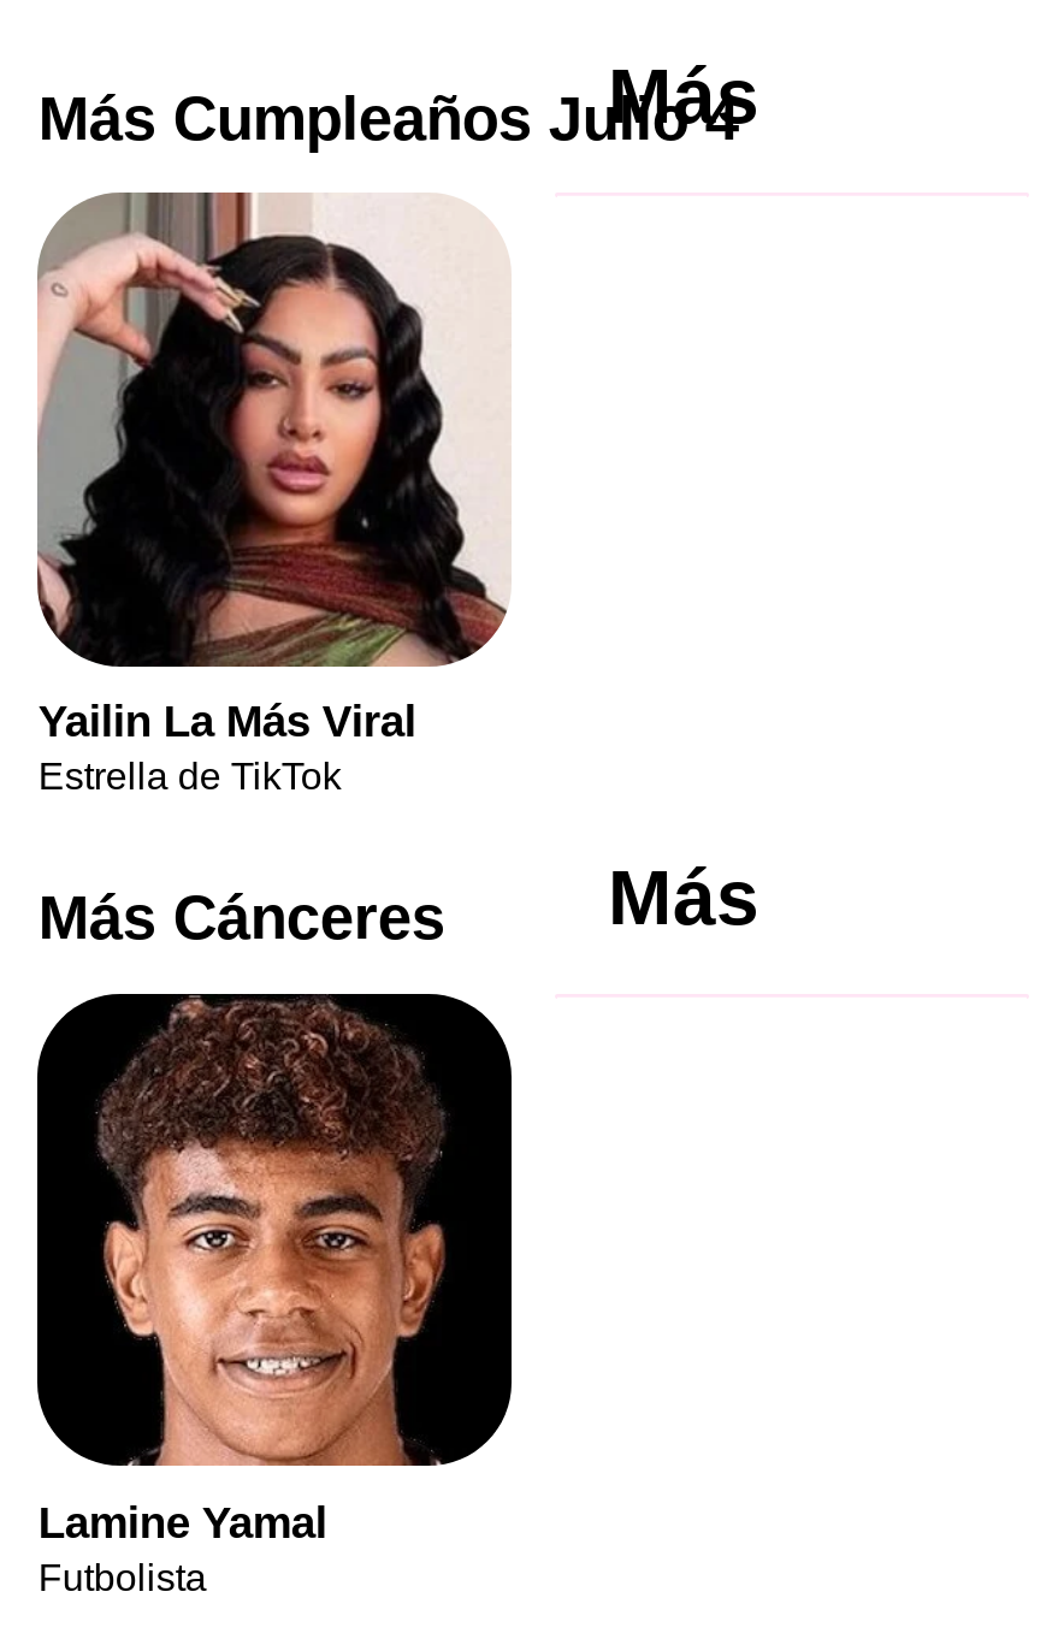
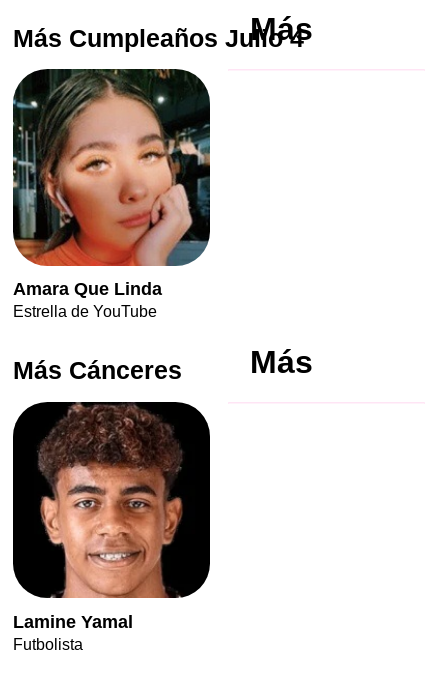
- [image]
- Yailin La Más Viral
- Estrella de TikTok
+ [image]
+ Amara Que Linda
+ Estrella de YouTube
